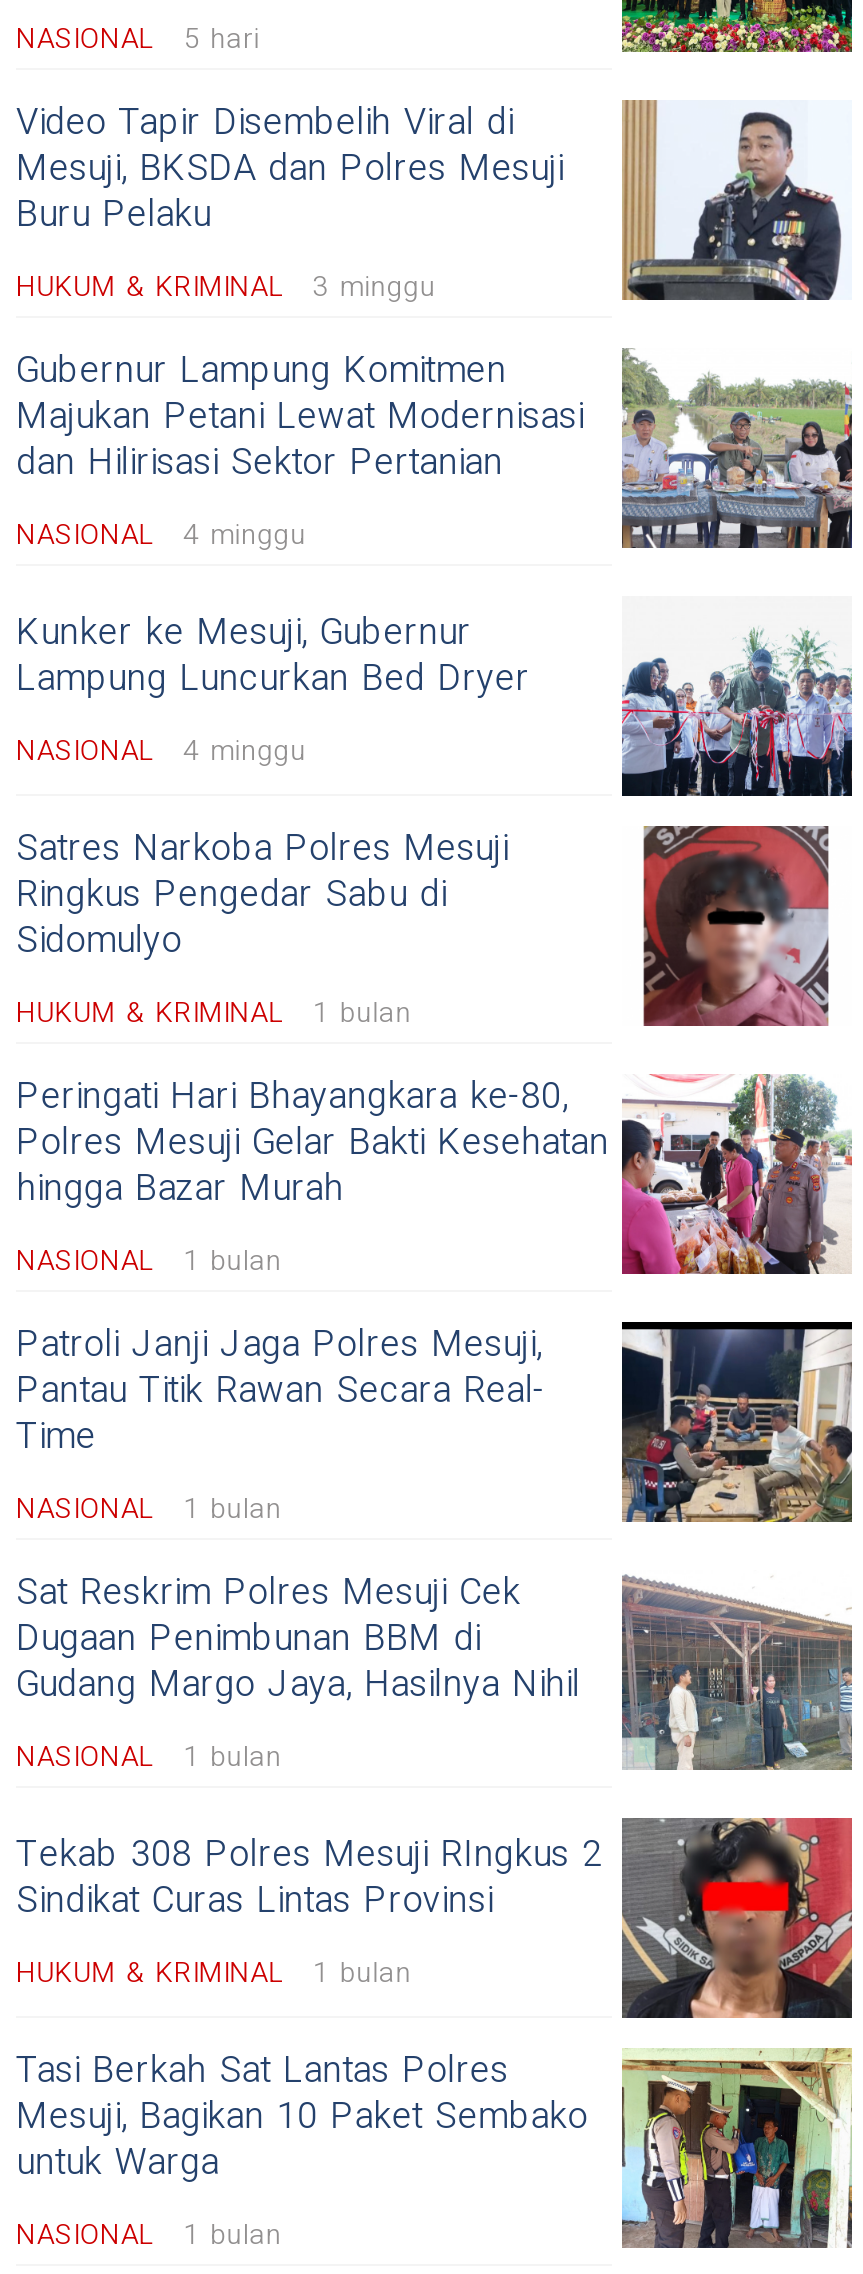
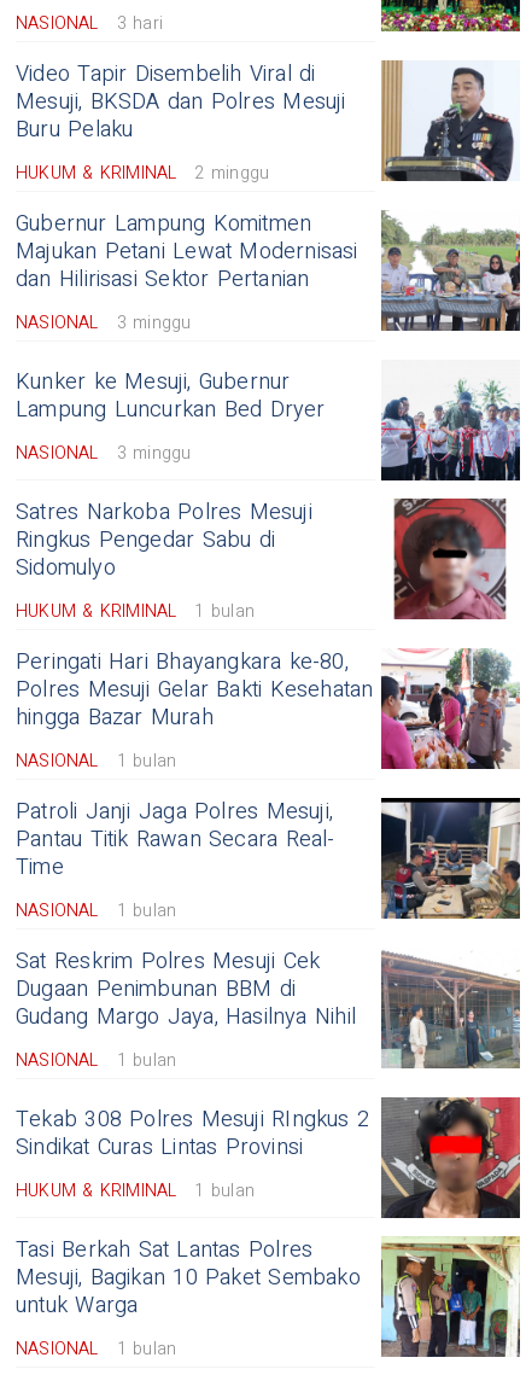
- NASIONAL 5 hari
+ NASIONAL 3 hari

- HUKUM & KRIMINAL 3 minggu
+ HUKUM & KRIMINAL 2 minggu

- NASIONAL 4 minggu
+ NASIONAL 3 minggu

- NASIONAL 4 minggu
+ NASIONAL 3 minggu
